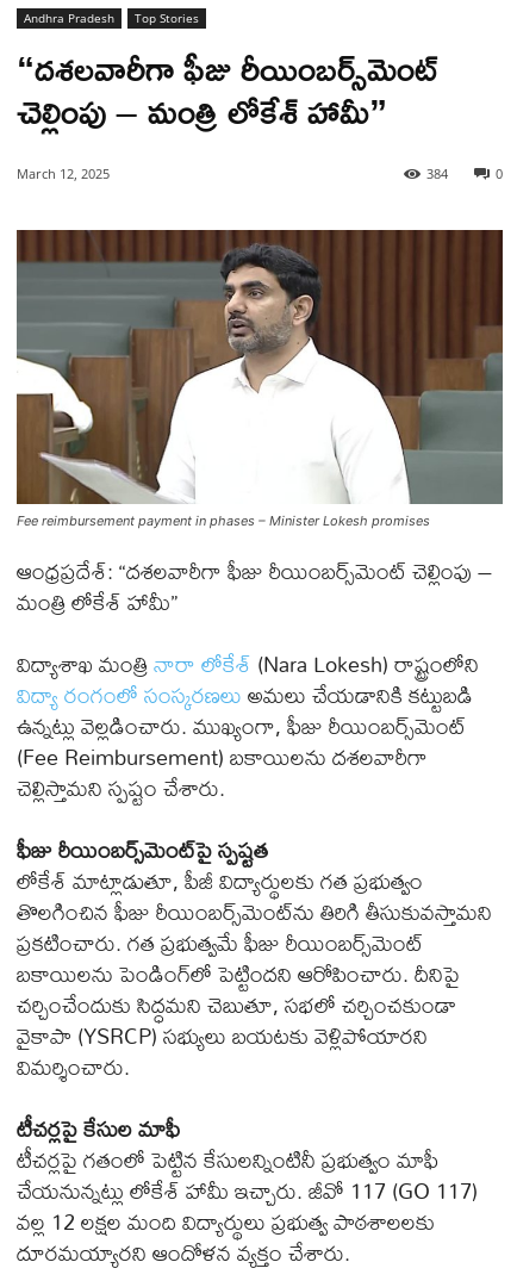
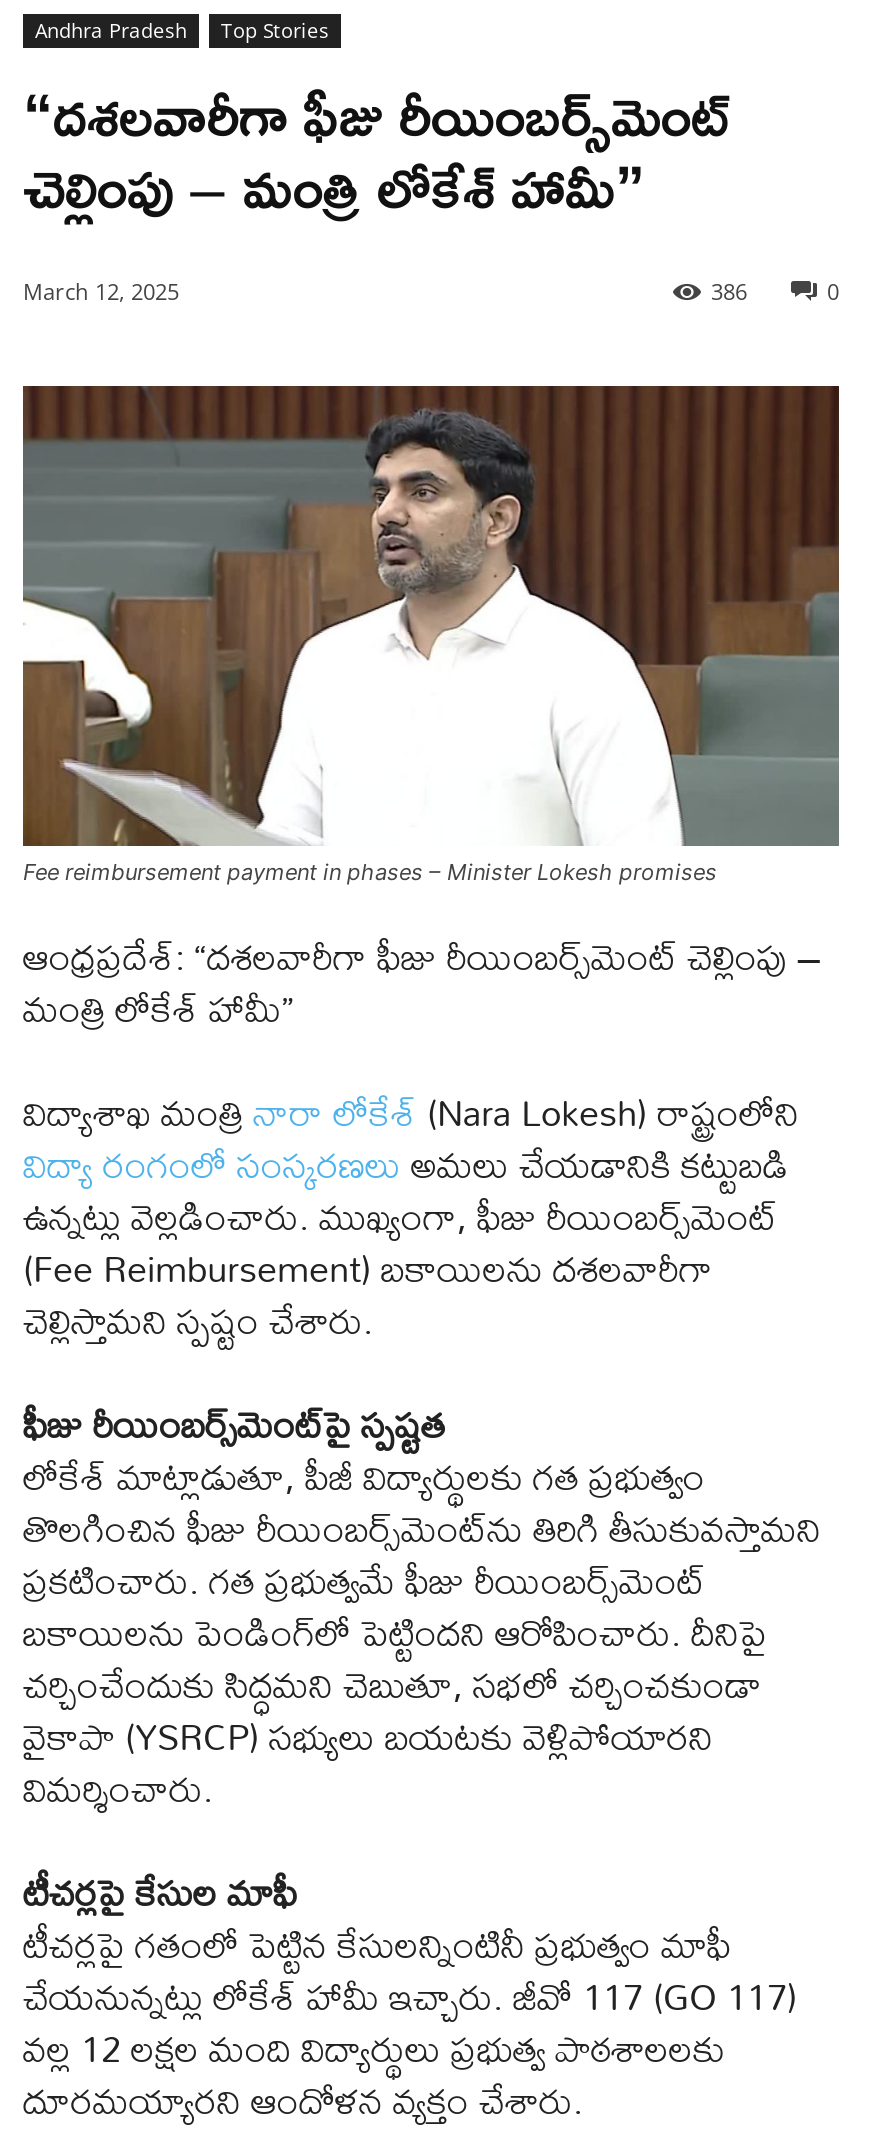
- 384
+ 386
